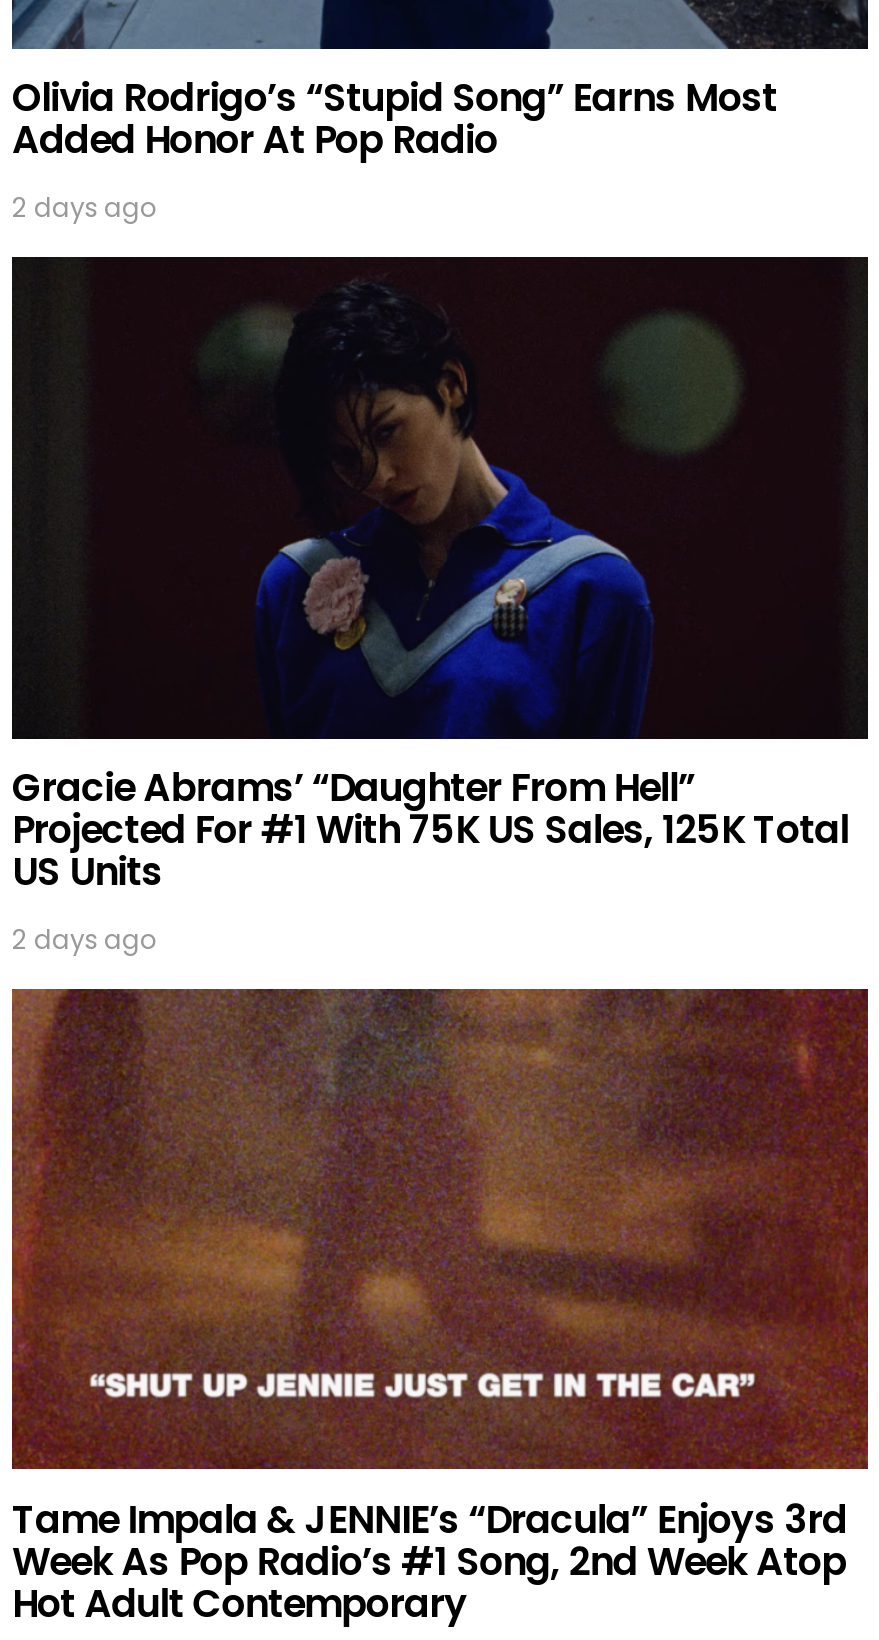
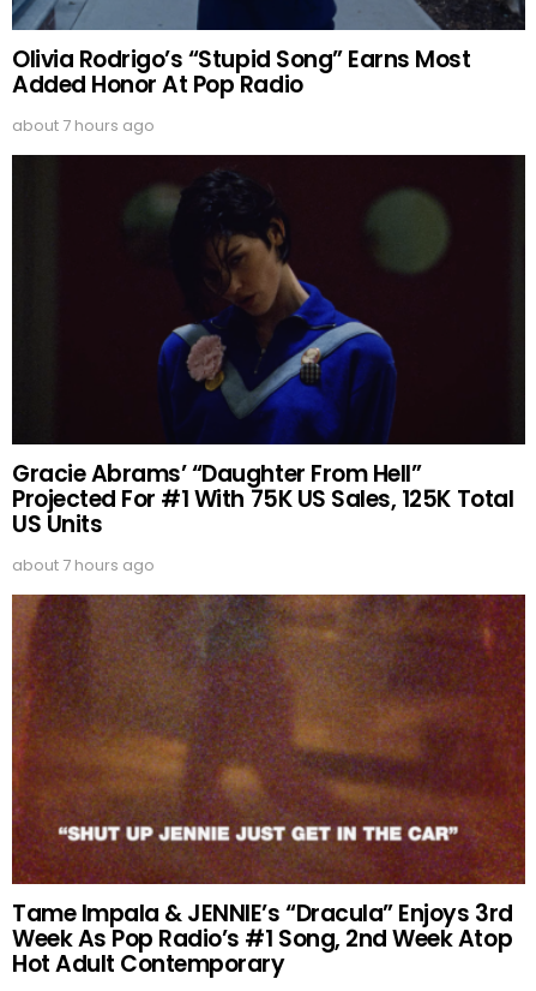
- 2 days ago
+ about 7 hours ago

- 2 days ago
+ about 7 hours ago
